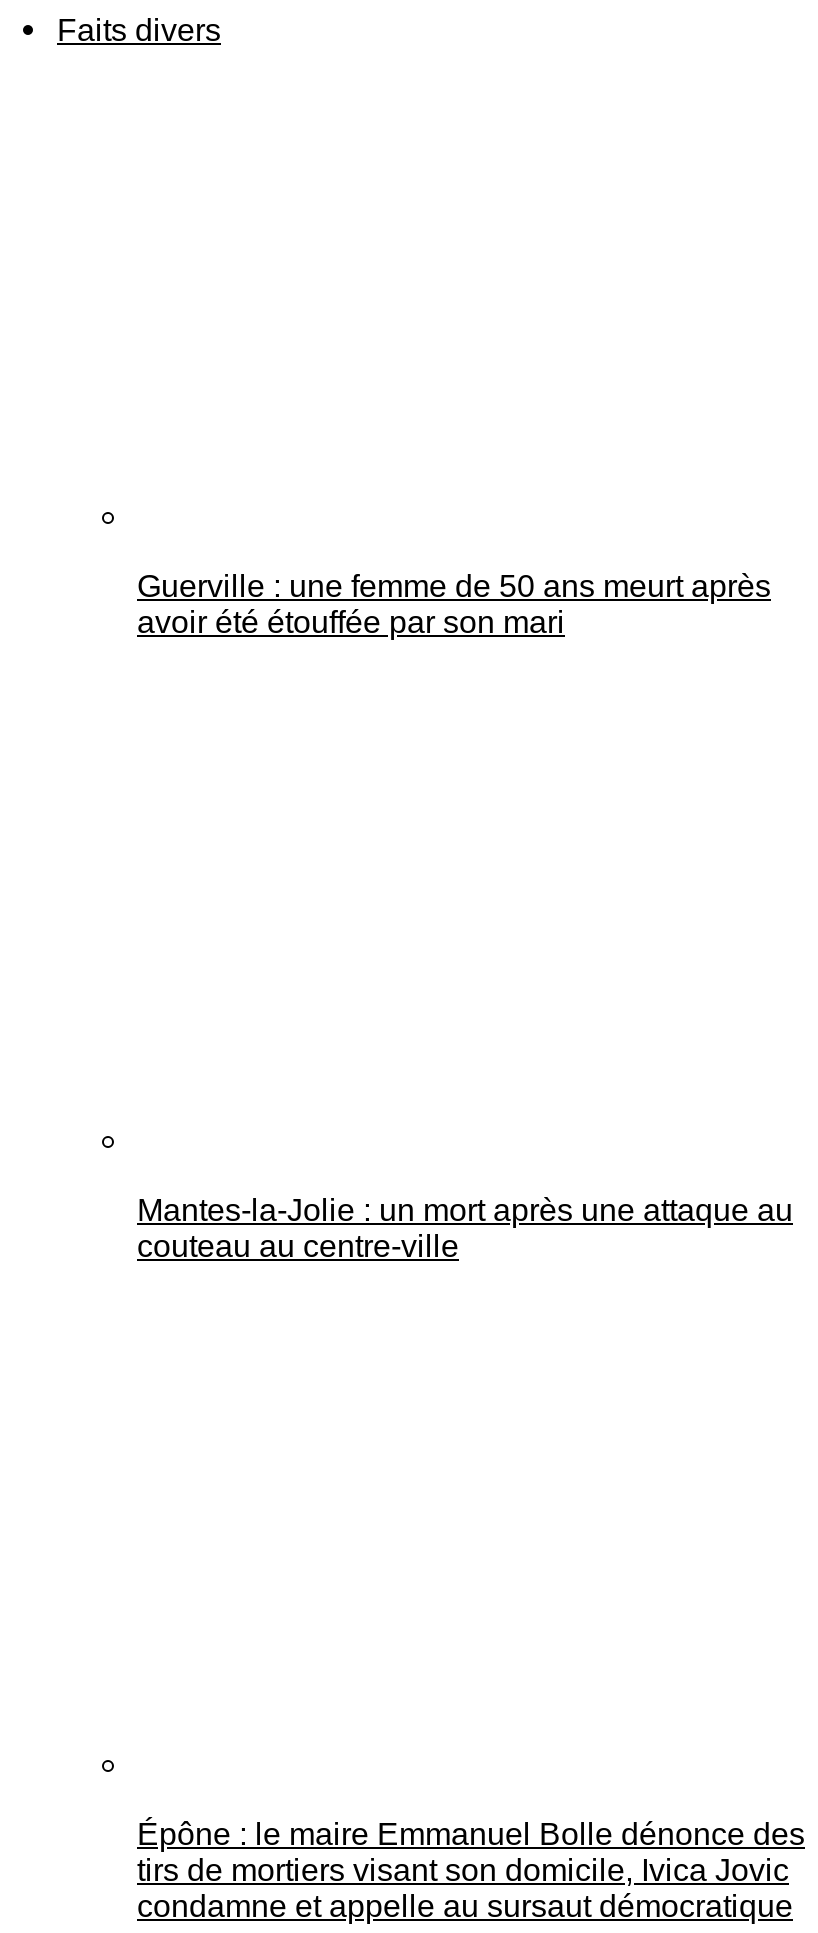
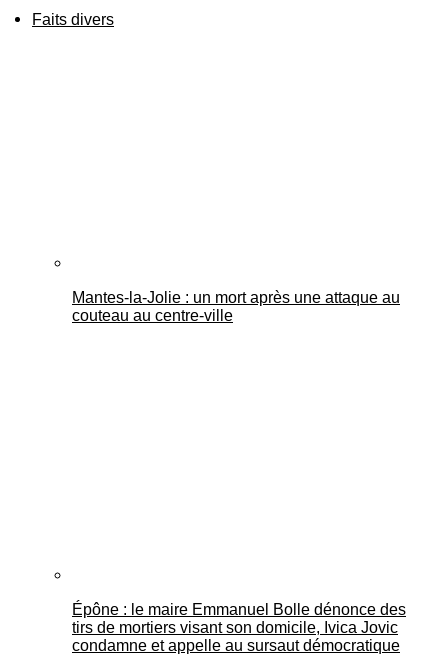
- Guerville : une femme de 50 ans meurt après
- avoir été étouffée par son mari
